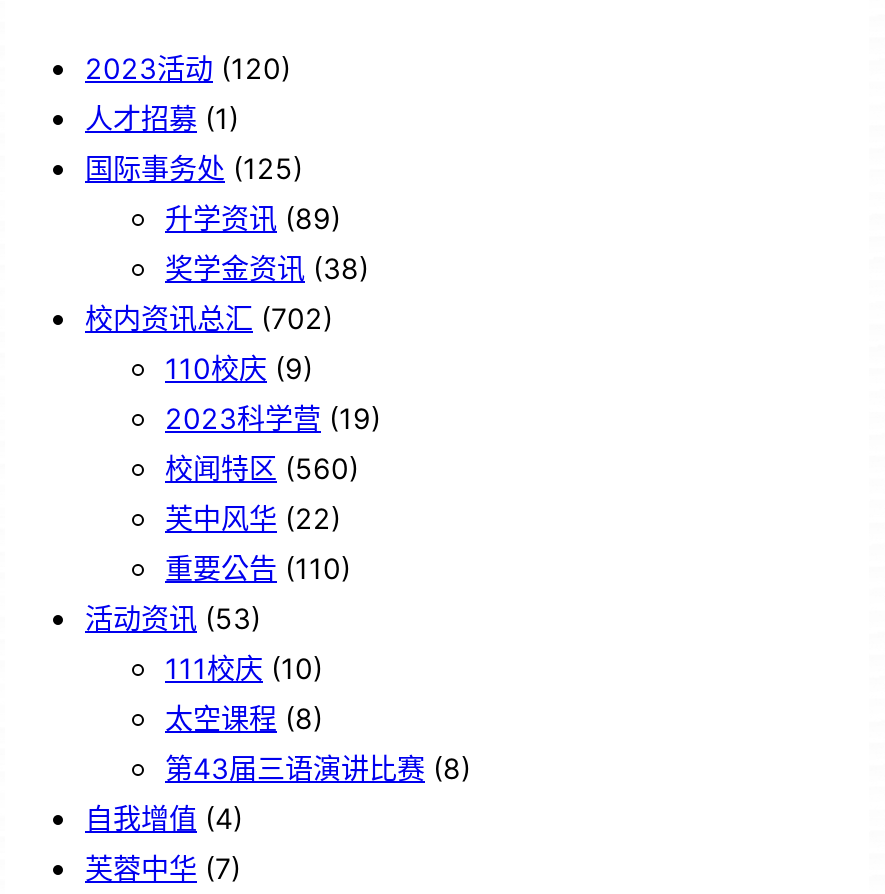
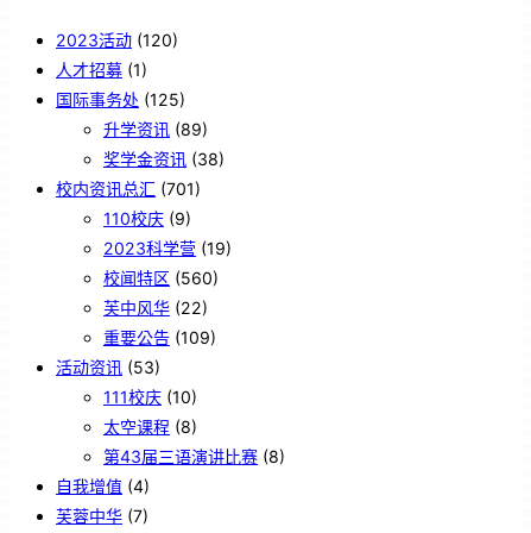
- 校内资讯总汇(702)
+ 校内资讯总汇(701)

- 重要公告(110)
+ 重要公告(109)
